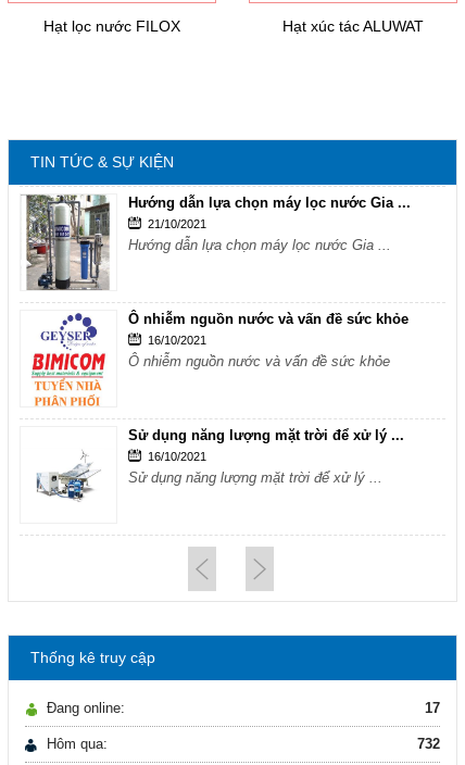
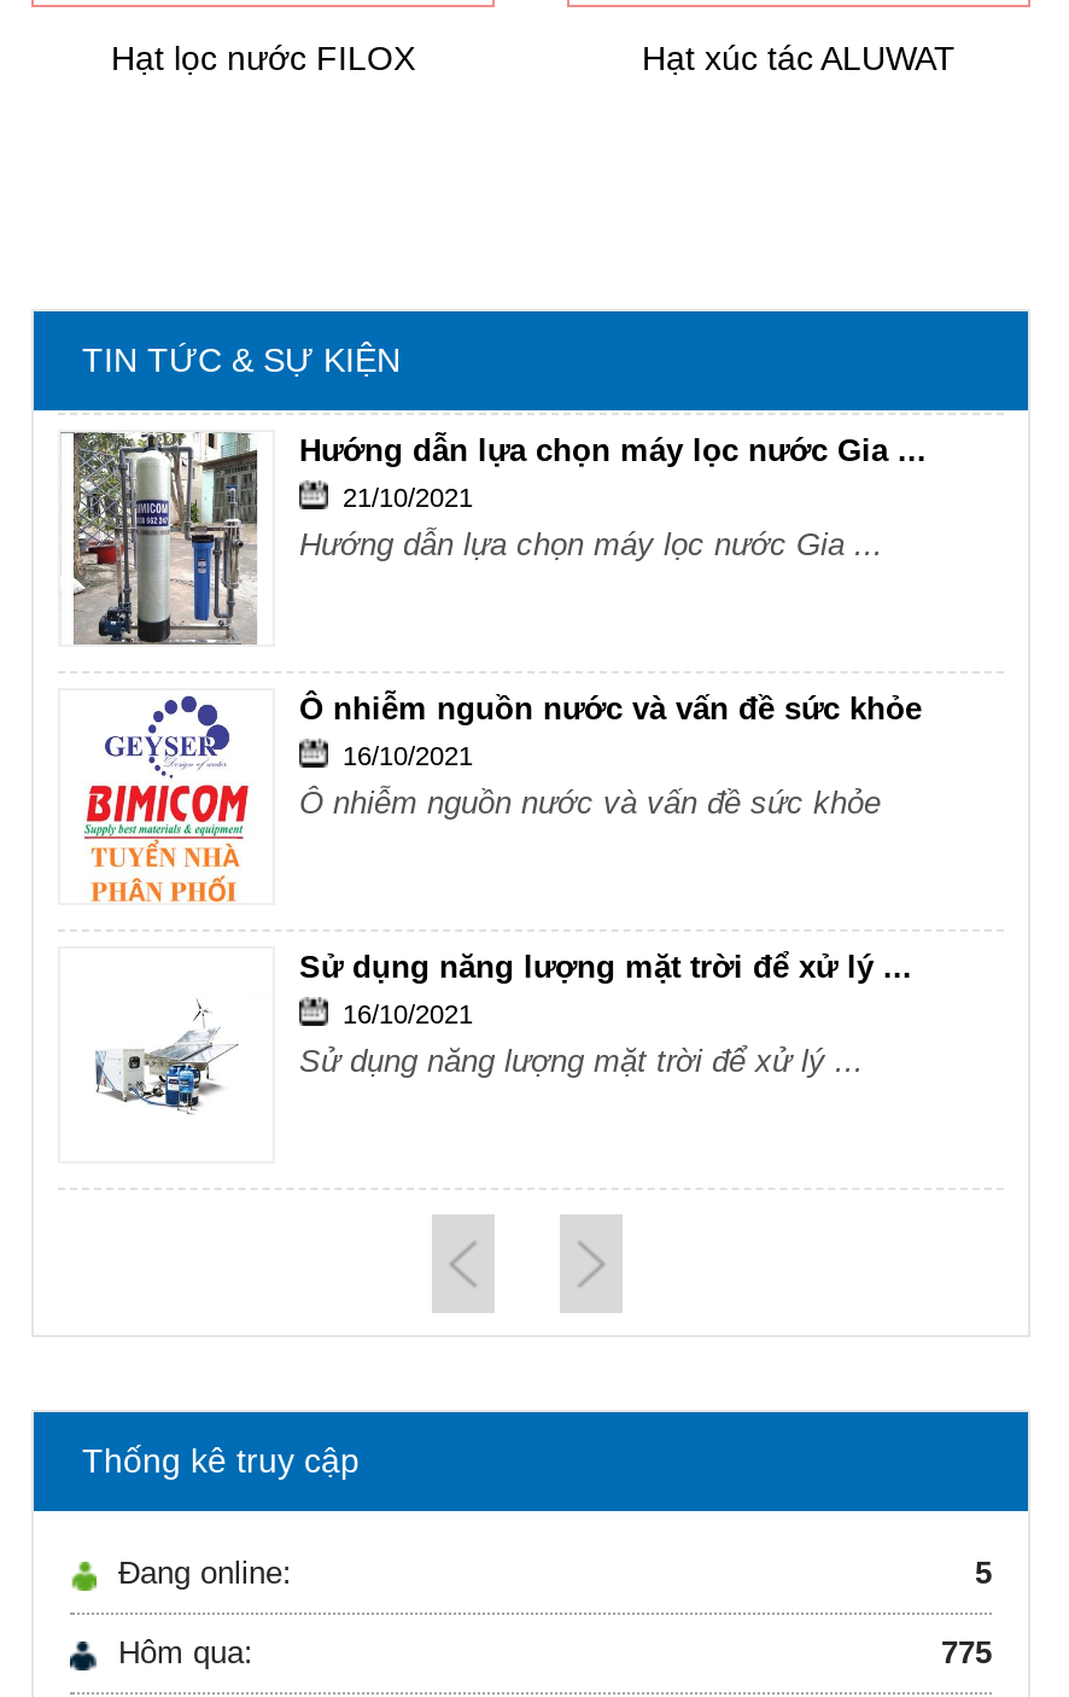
- 17
+ 5

- 732
+ 775
